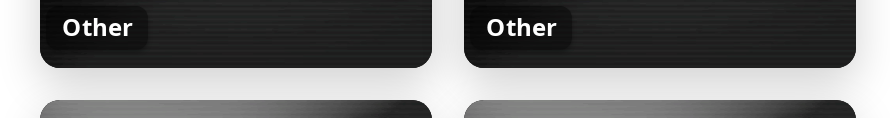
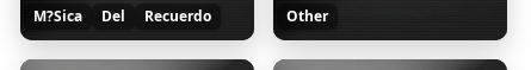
- Other
+ M?Sica
+ Del
+ Recuerdo
